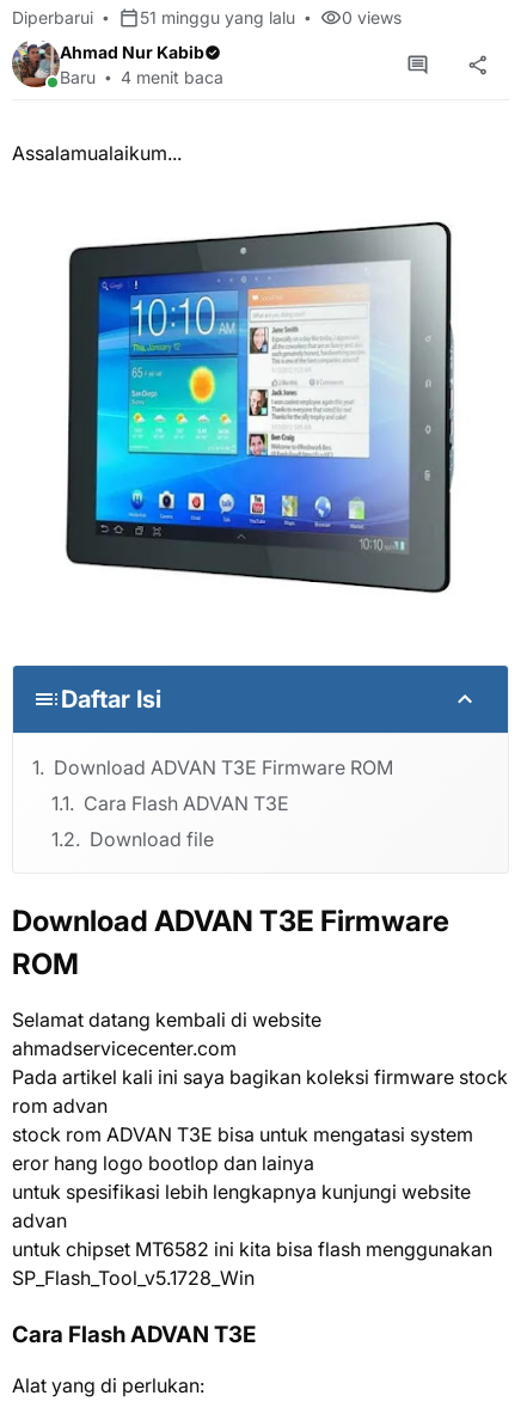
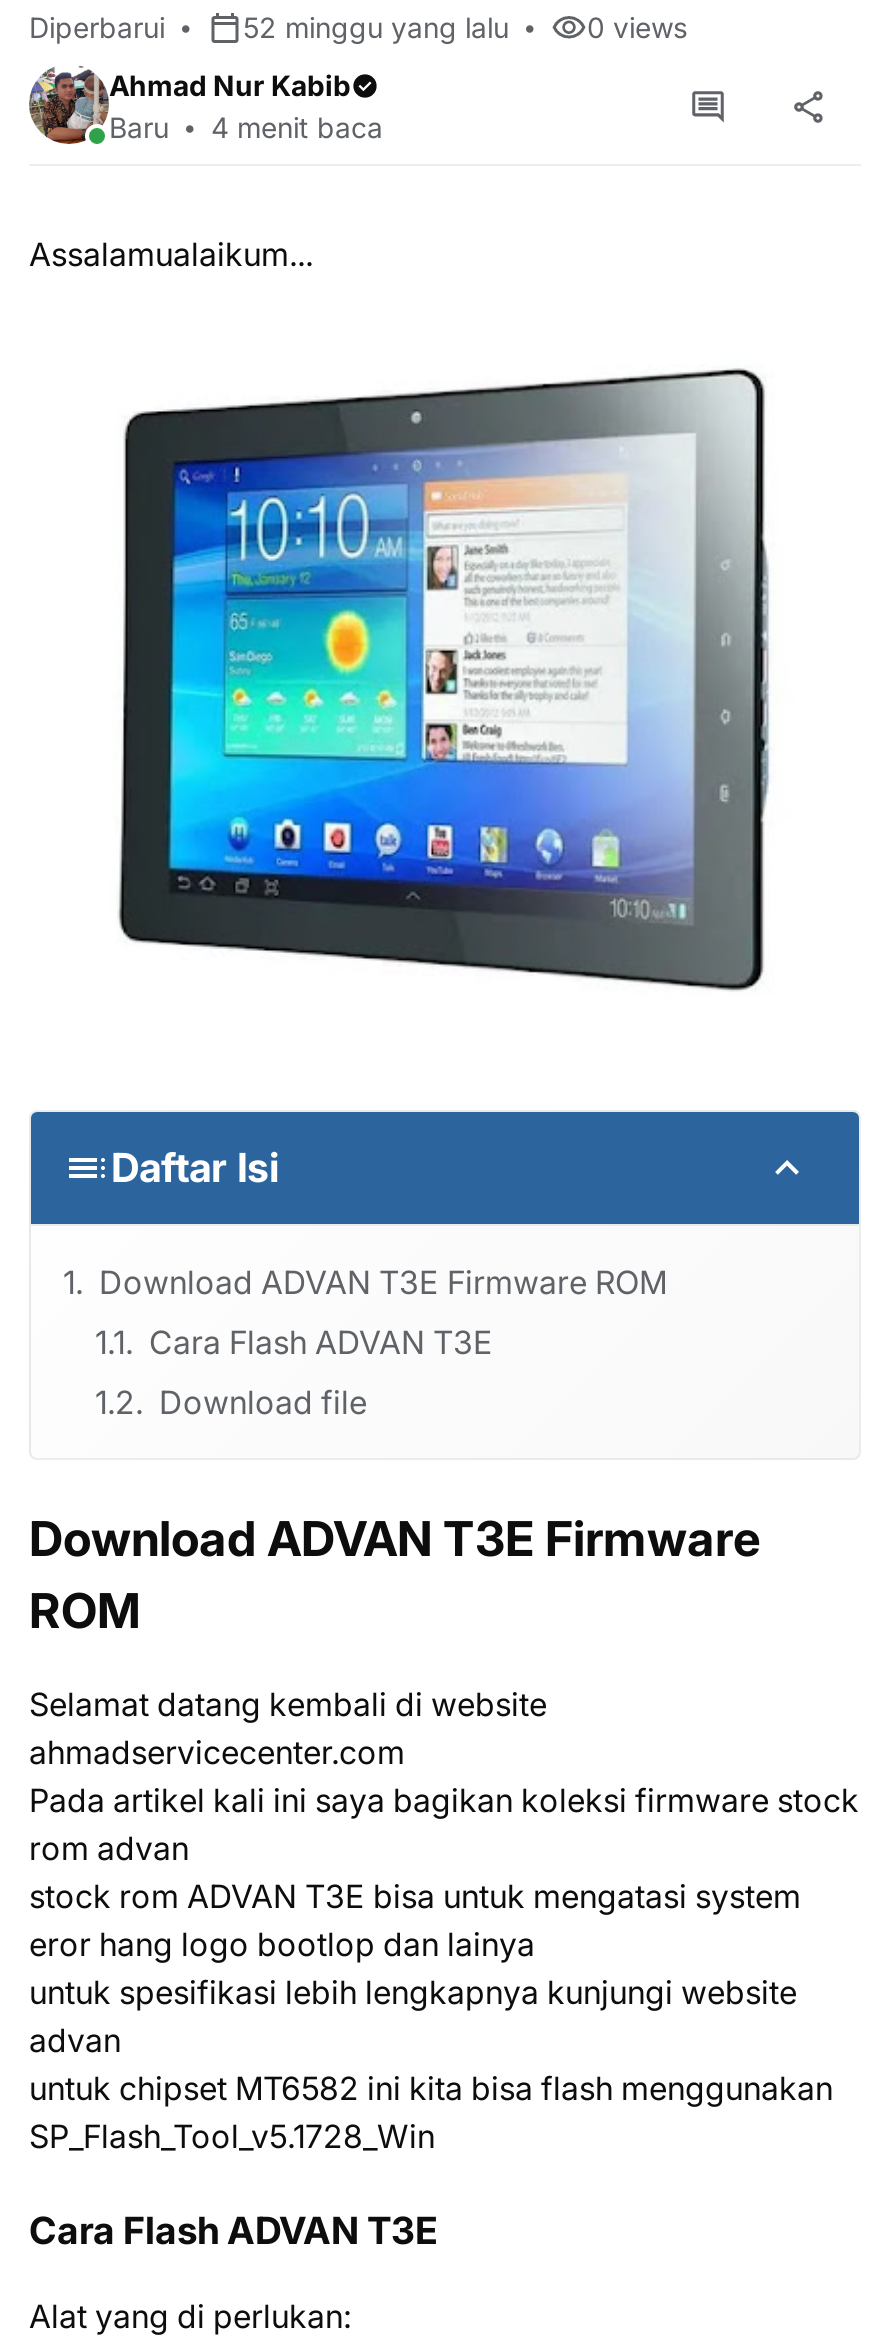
- 51 minggu yang lalu
+ 52 minggu yang lalu
